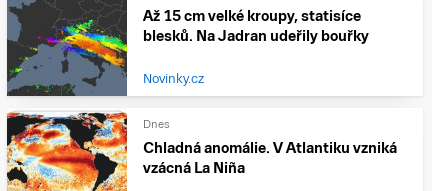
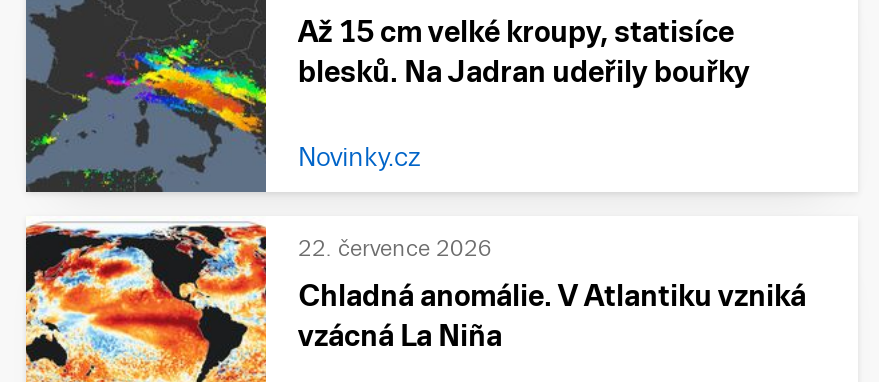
- Dnes
+ 22. července 2026
